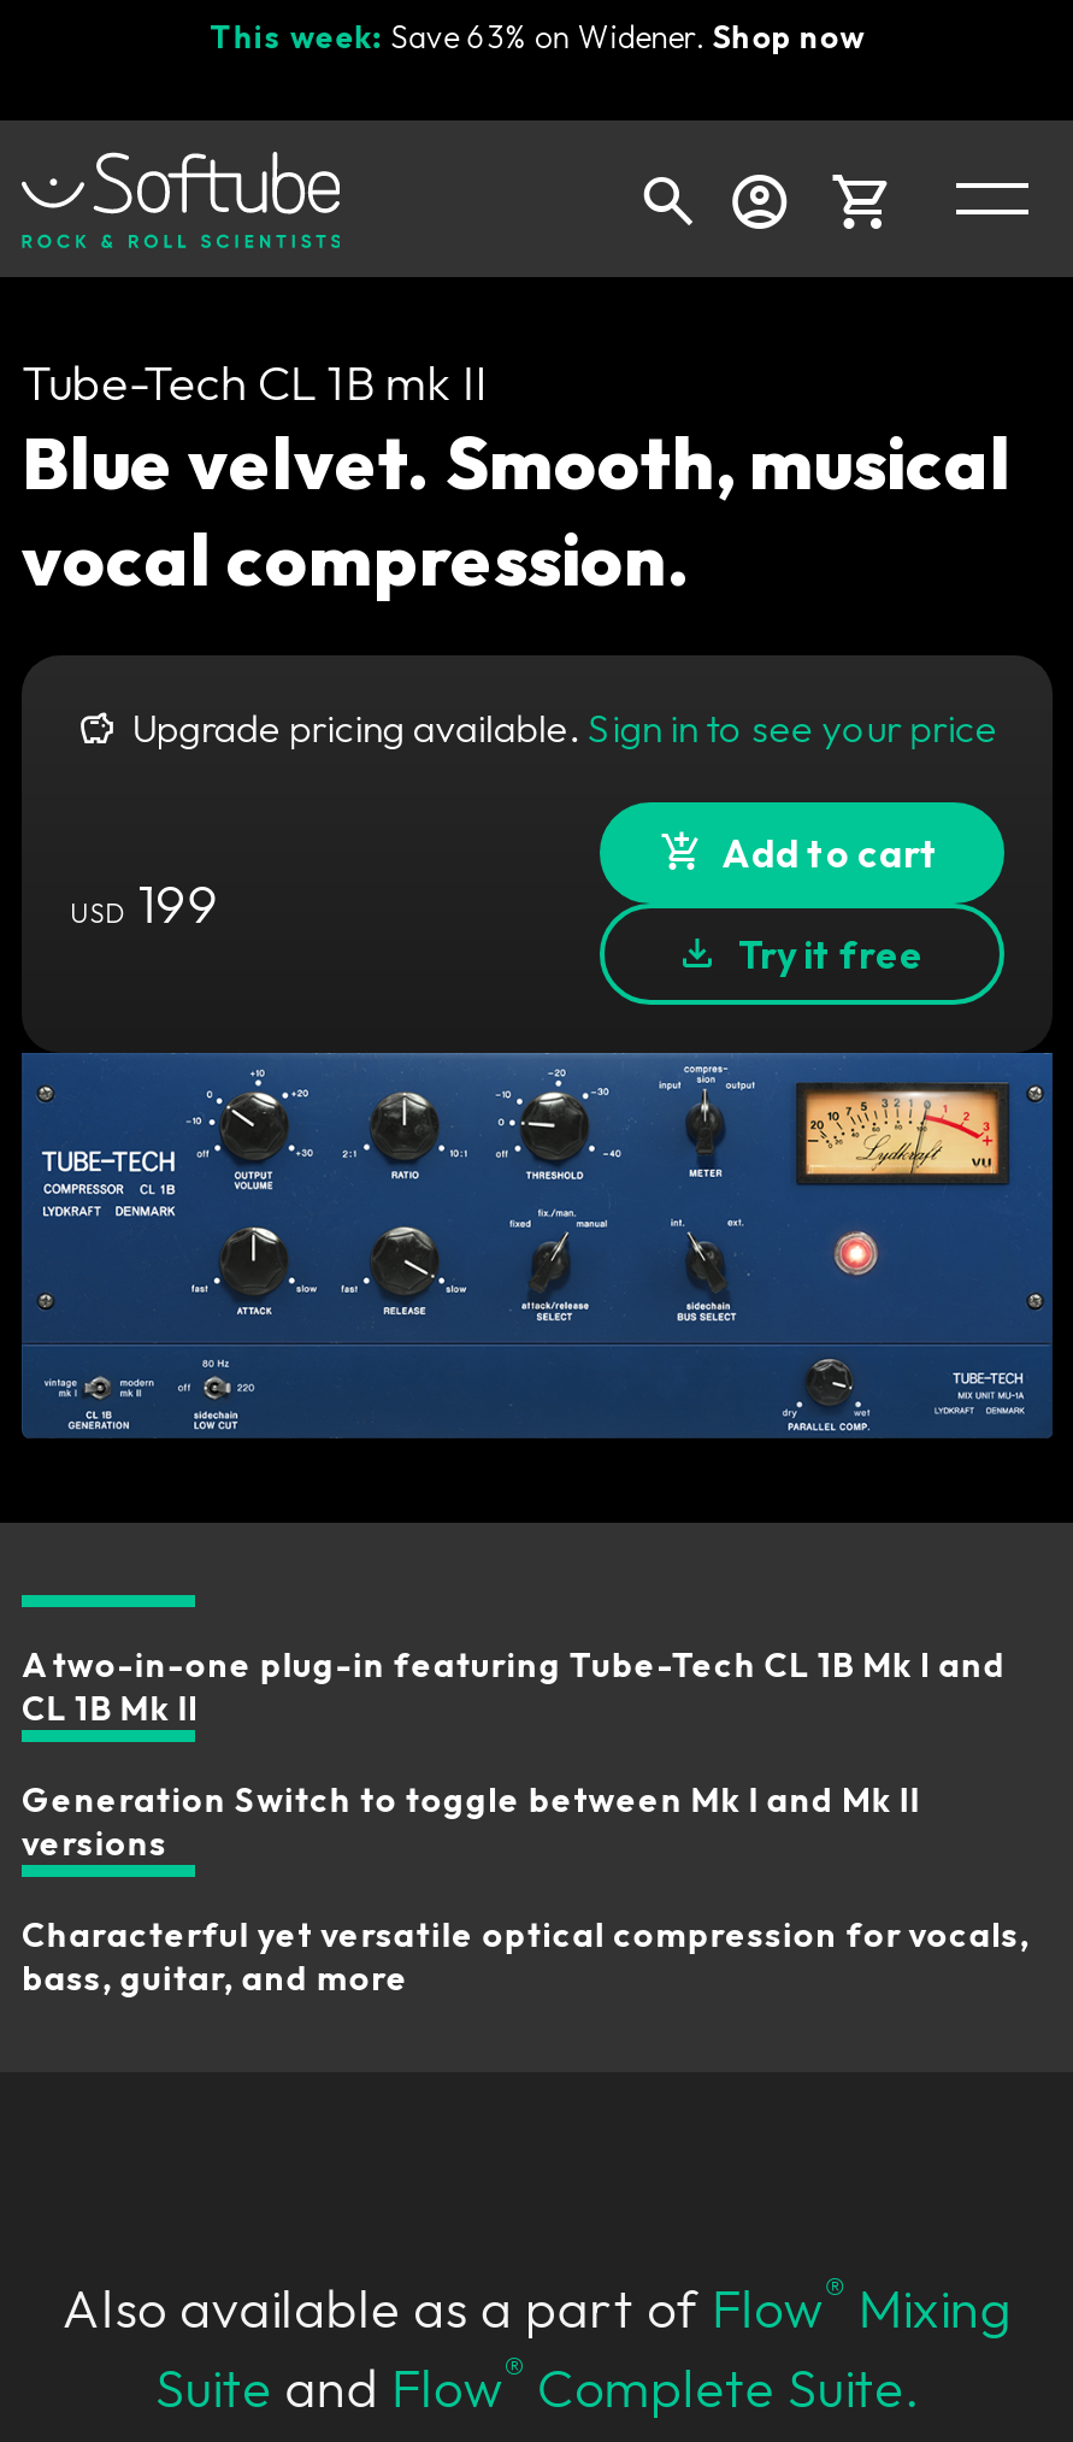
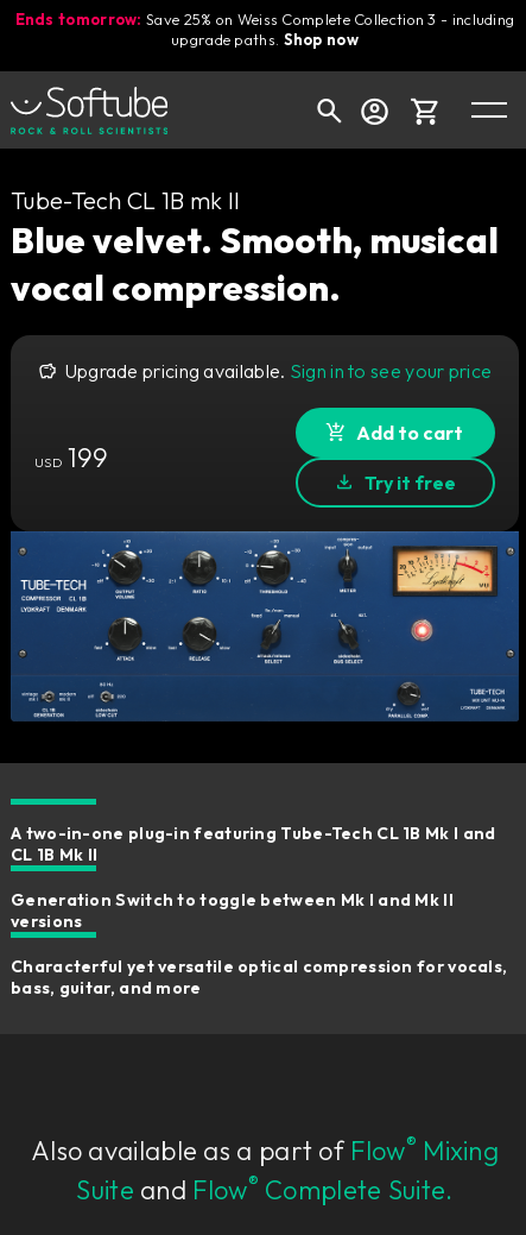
- This week: Save 63% on Widener. Shop now
+ Ends tomorrow: Save 25% on Weiss Complete Collection 3 - including
+ upgrade paths. Shop now
